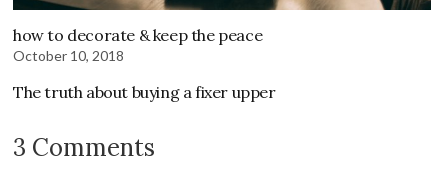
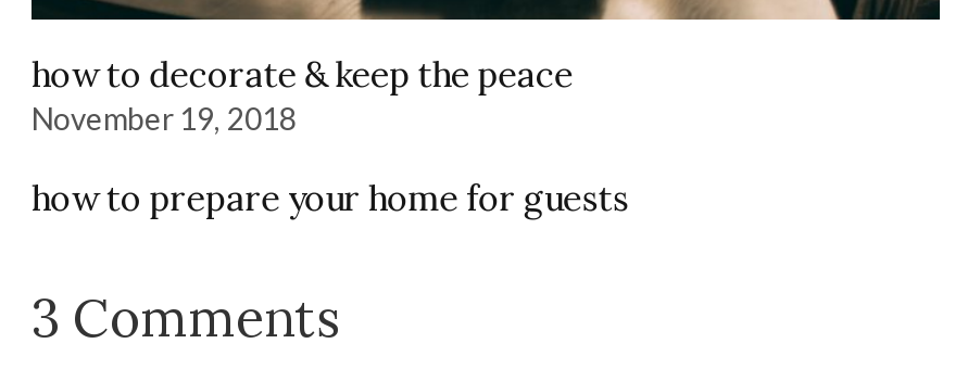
- October 10, 2018
+ November 19, 2018

- The truth about buying a fixer upper
+ how to prepare your home for guests
